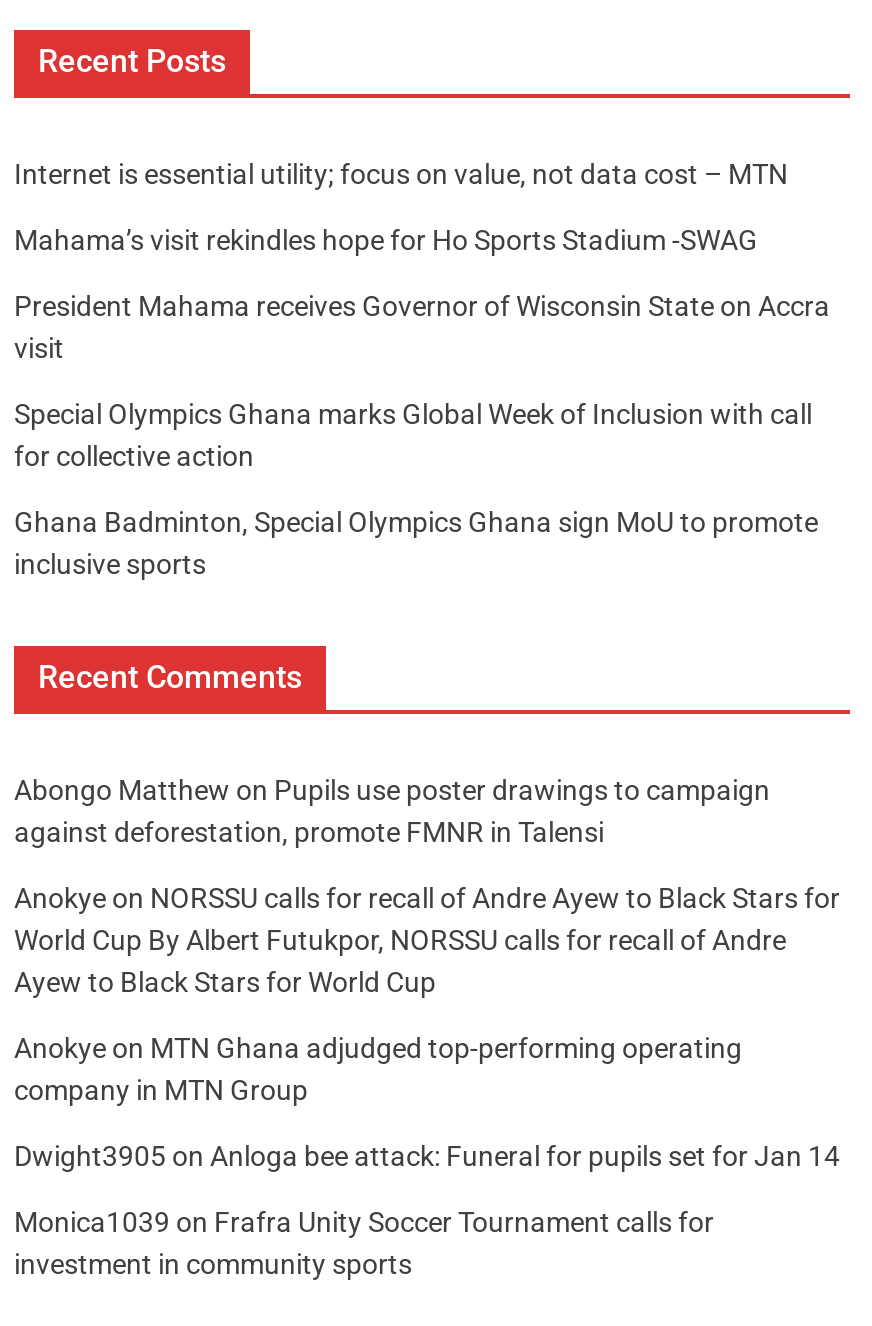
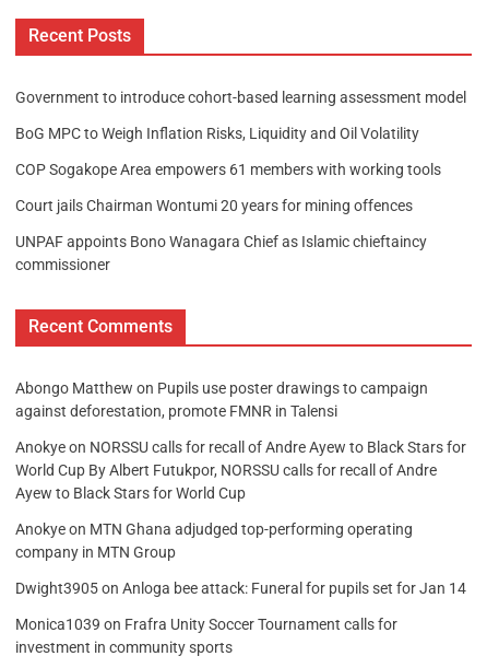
- Internet is essential utility; focus on value, not data cost – MTN
+ Government to introduce cohort-based learning assessment model

- Mahama’s visit rekindles hope for Ho Sports Stadium -SWAG
+ BoG MPC to Weigh Inflation Risks, Liquidity and Oil Volatility

- President Mahama receives Governor of Wisconsin State on Accra
- visit
+ COP Sogakope Area empowers 61 members with working tools

- Special Olympics Ghana marks Global Week of Inclusion with call
- for collective action
+ Court jails Chairman Wontumi 20 years for mining offences

- Ghana Badminton, Special Olympics Ghana sign MoU to promote
- inclusive sports
+ UNPAF appoints Bono Wanagara Chief as Islamic chieftaincy
+ commissioner
